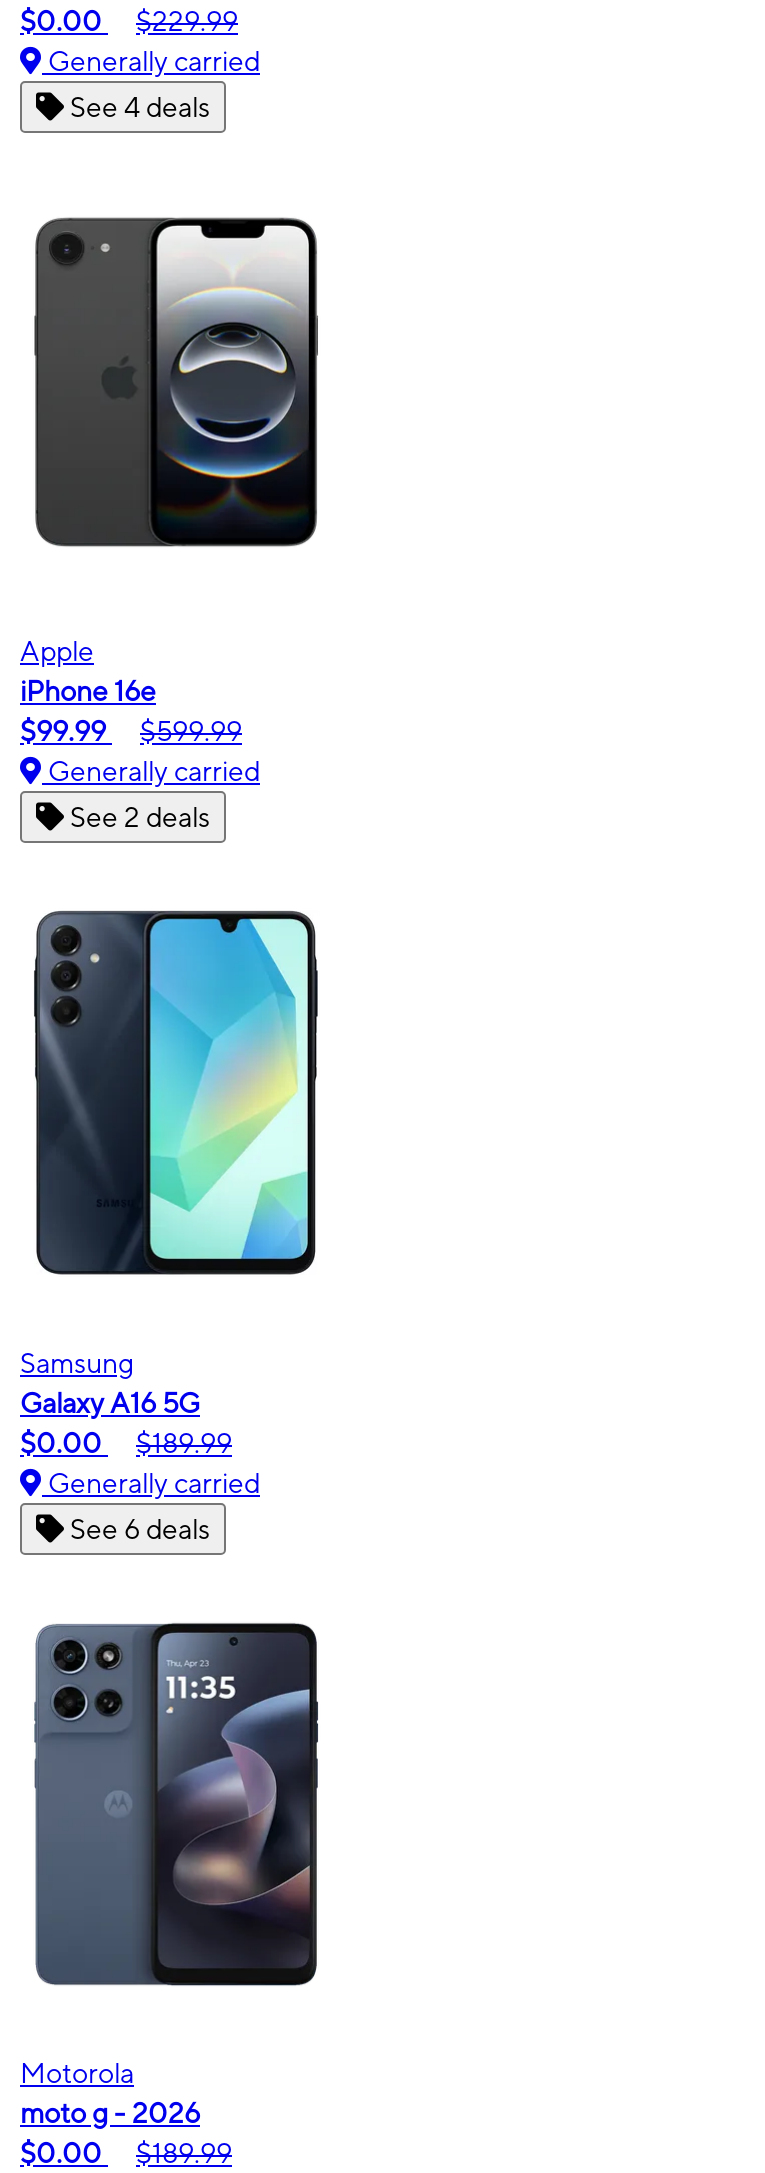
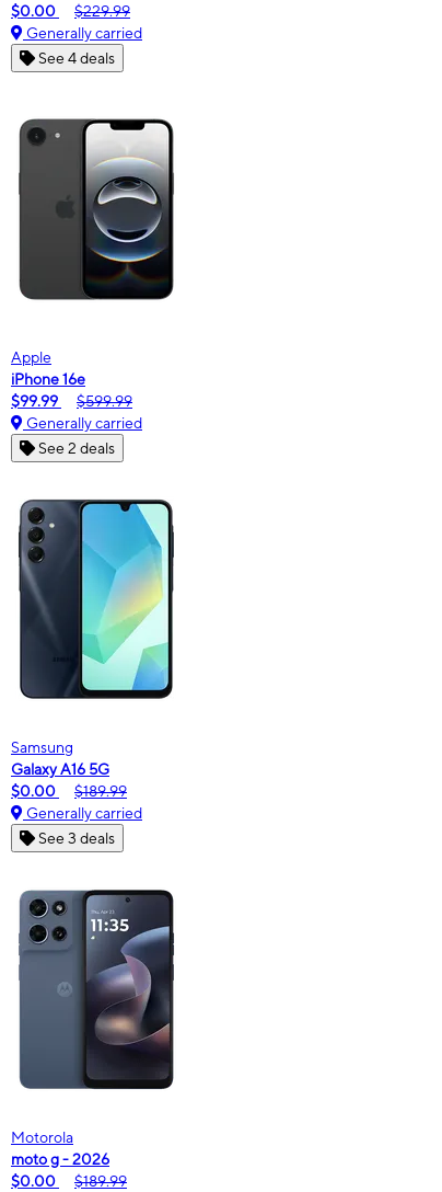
- See 6 deals
+ See 3 deals
